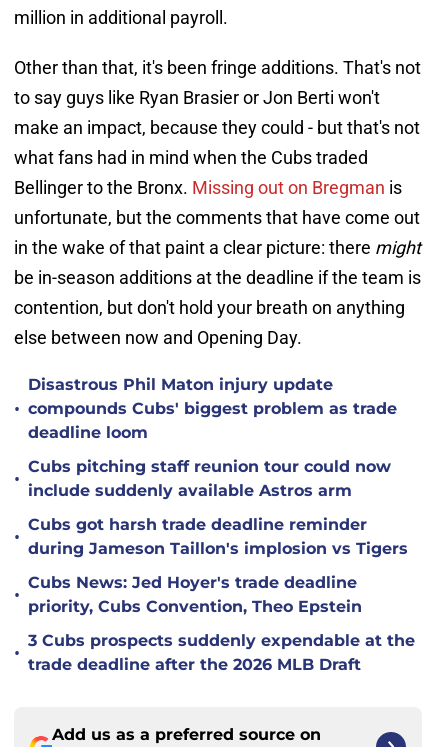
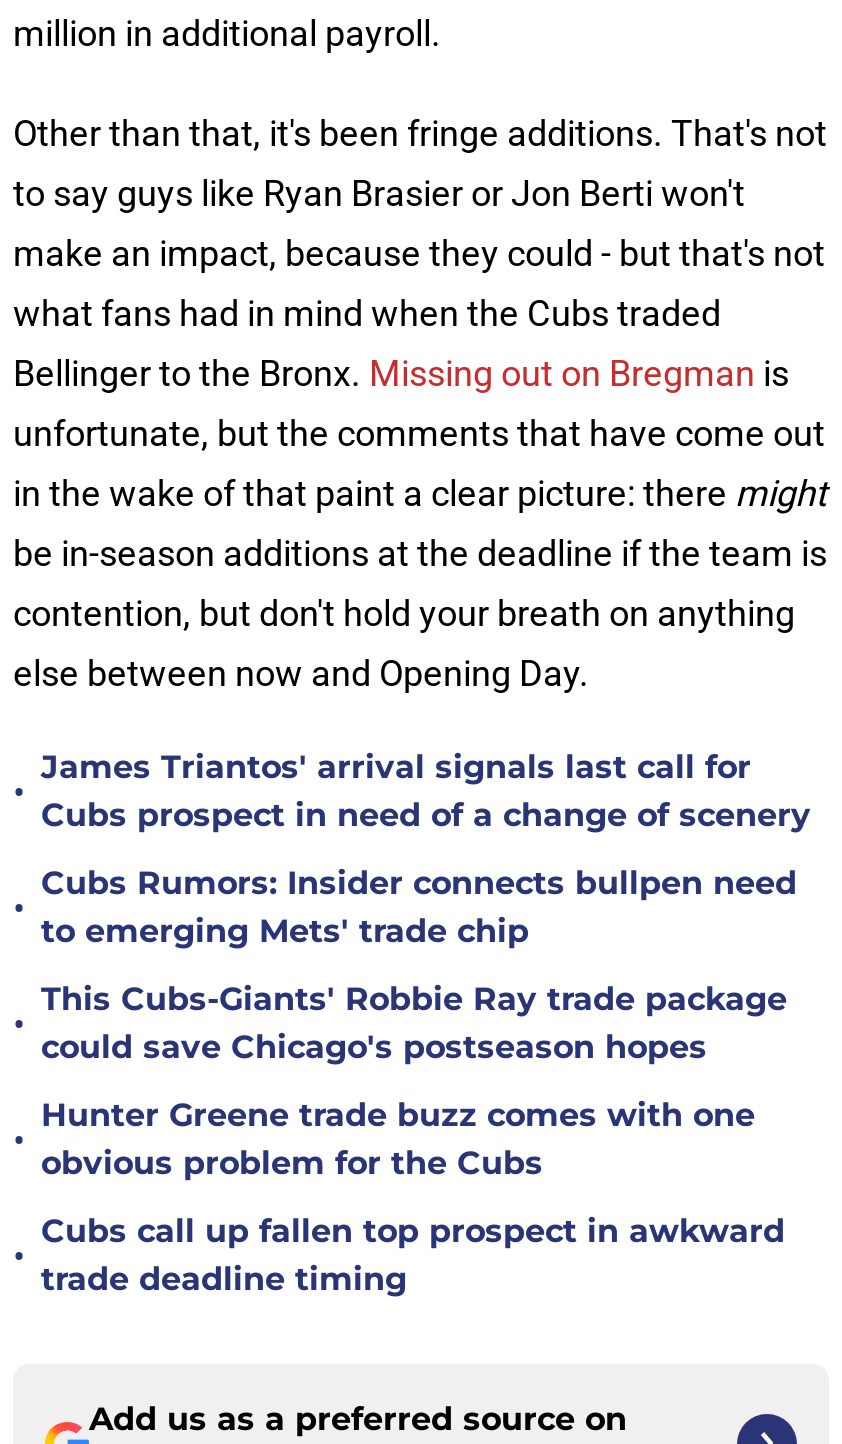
- Disastrous Phil Maton injury update
- compounds Cubs' biggest problem as trade
- deadline loom
+ James Triantos' arrival signals last call for
+ Cubs prospect in need of a change of scenery

- Cubs pitching staff reunion tour could now
- include suddenly available Astros arm
+ Cubs Rumors: Insider connects bullpen need
+ to emerging Mets' trade chip

- Cubs got harsh trade deadline reminder
- during Jameson Taillon's implosion vs Tigers
+ This Cubs-Giants' Robbie Ray trade package
+ could save Chicago's postseason hopes

- Cubs News: Jed Hoyer's trade deadline
- priority, Cubs Convention, Theo Epstein
+ Hunter Greene trade buzz comes with one
+ obvious problem for the Cubs

- 3 Cubs prospects suddenly expendable at the
- trade deadline after the 2026 MLB Draft
+ Cubs call up fallen top prospect in awkward
+ trade deadline timing
